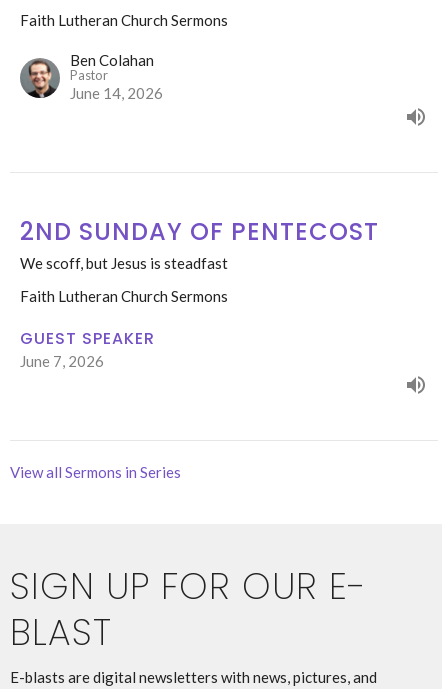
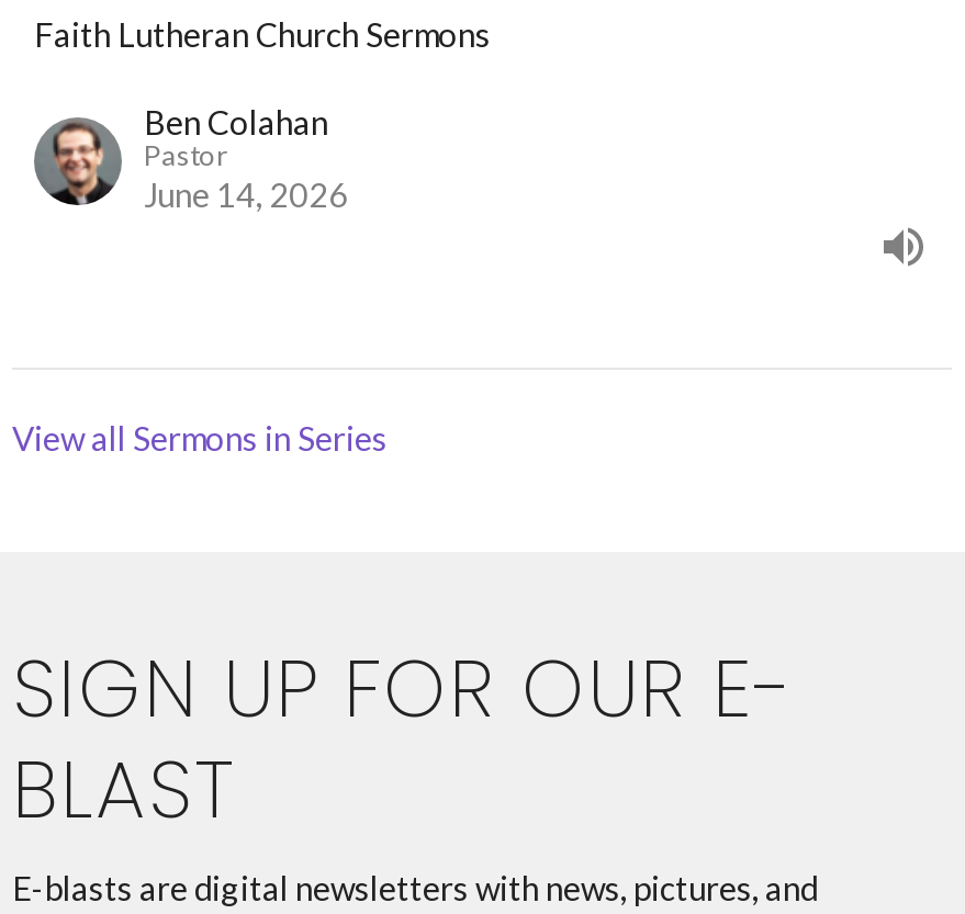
- 2ND SUNDAY OF PENTECOST
- We scoff, but Jesus is steadfast
- Faith Lutheran Church Sermons
- GUEST SPEAKER
- June 7, 2026
